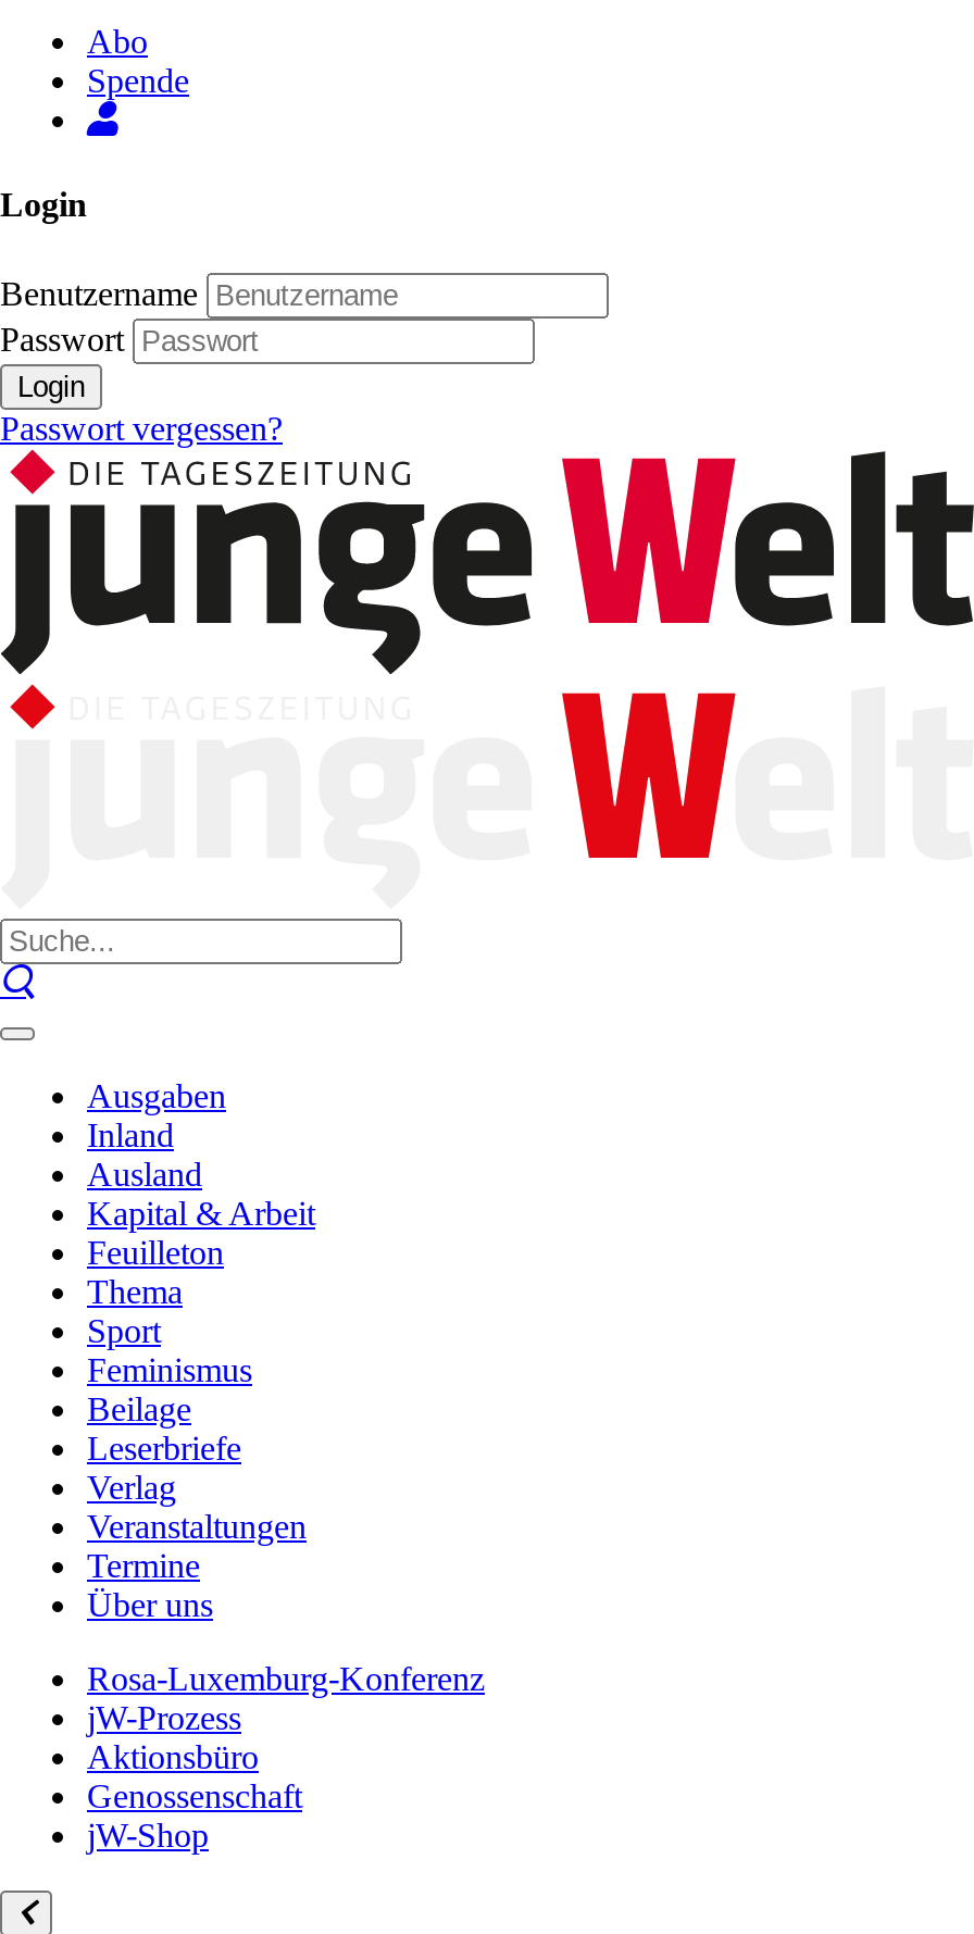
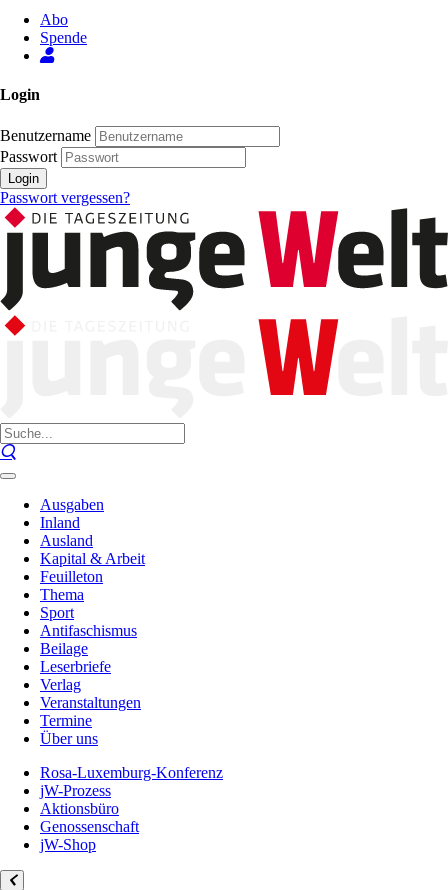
- Feminismus
+ Antifaschismus
